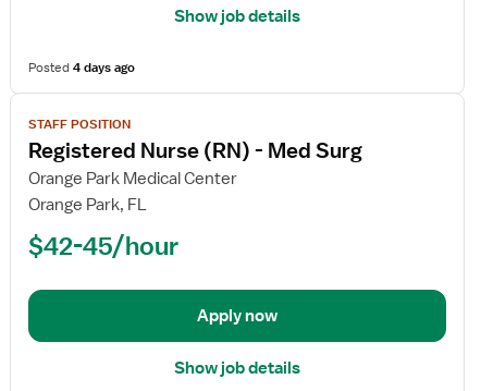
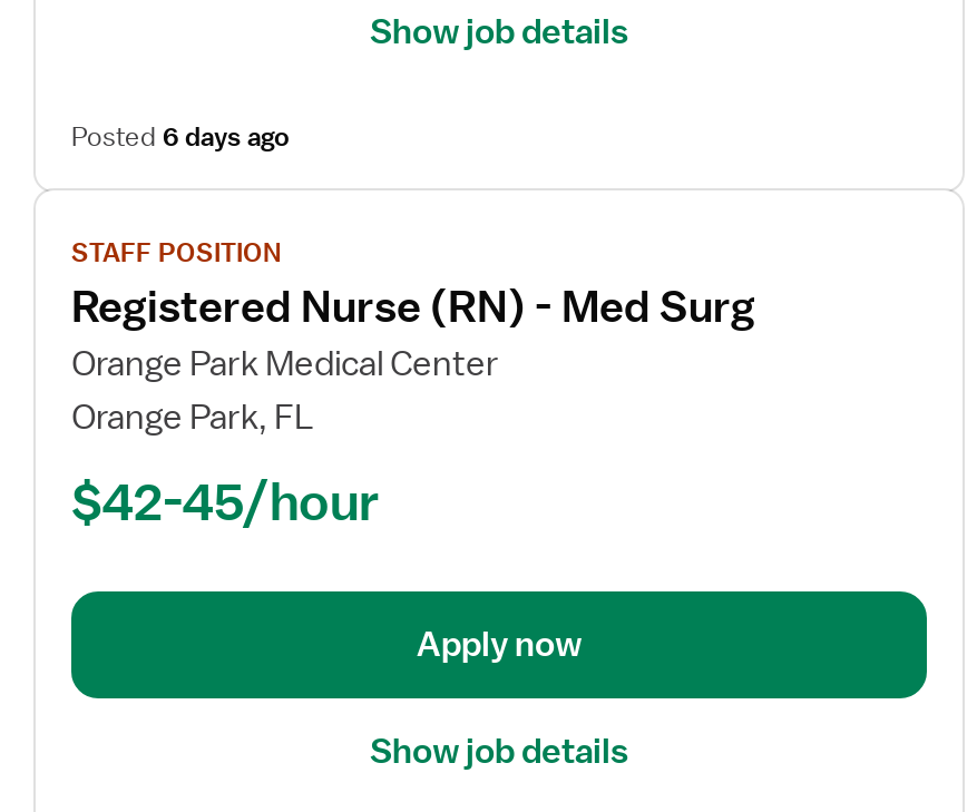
- Posted 4 days ago
+ Posted 6 days ago
